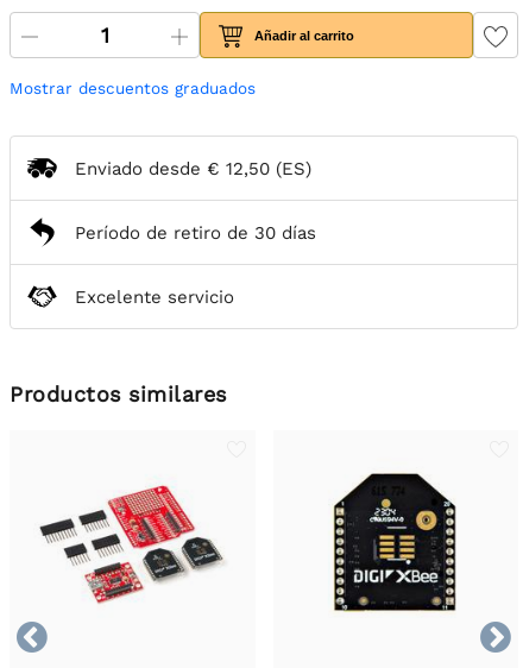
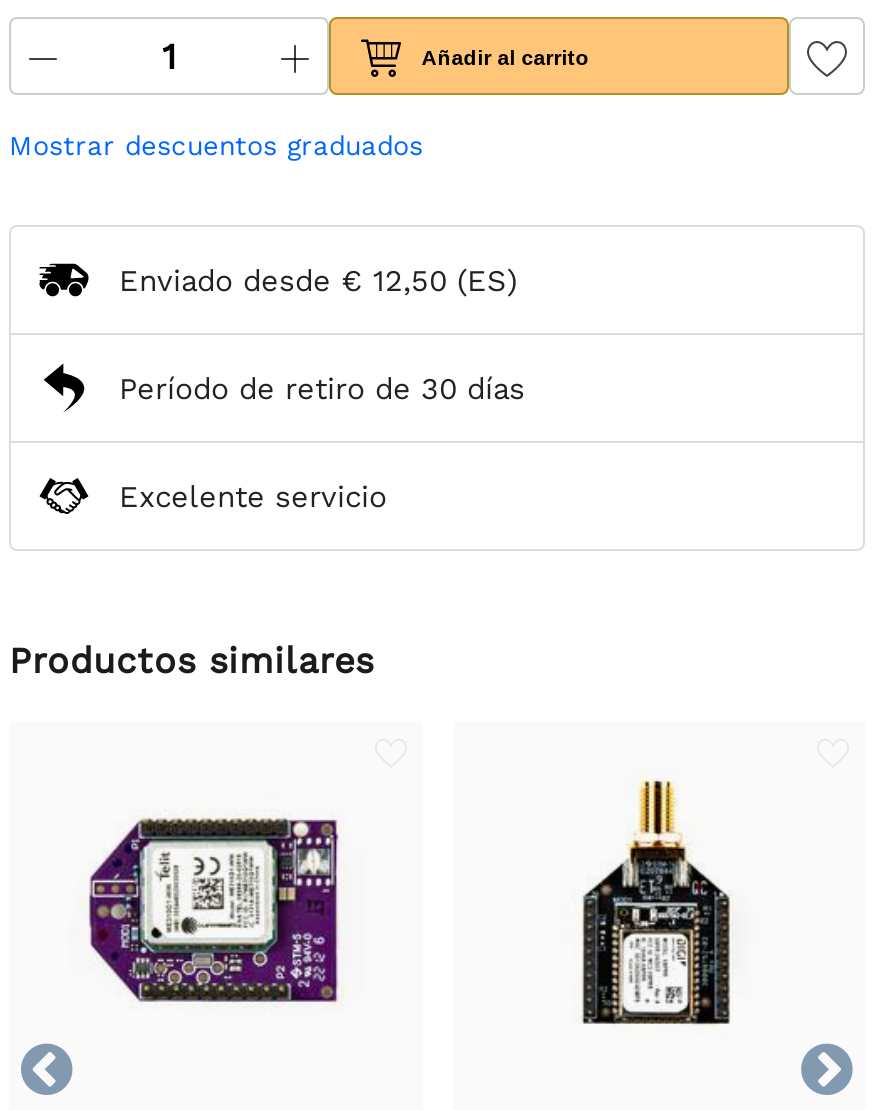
- [image]
+ [image]

- [image]
+ [image]
